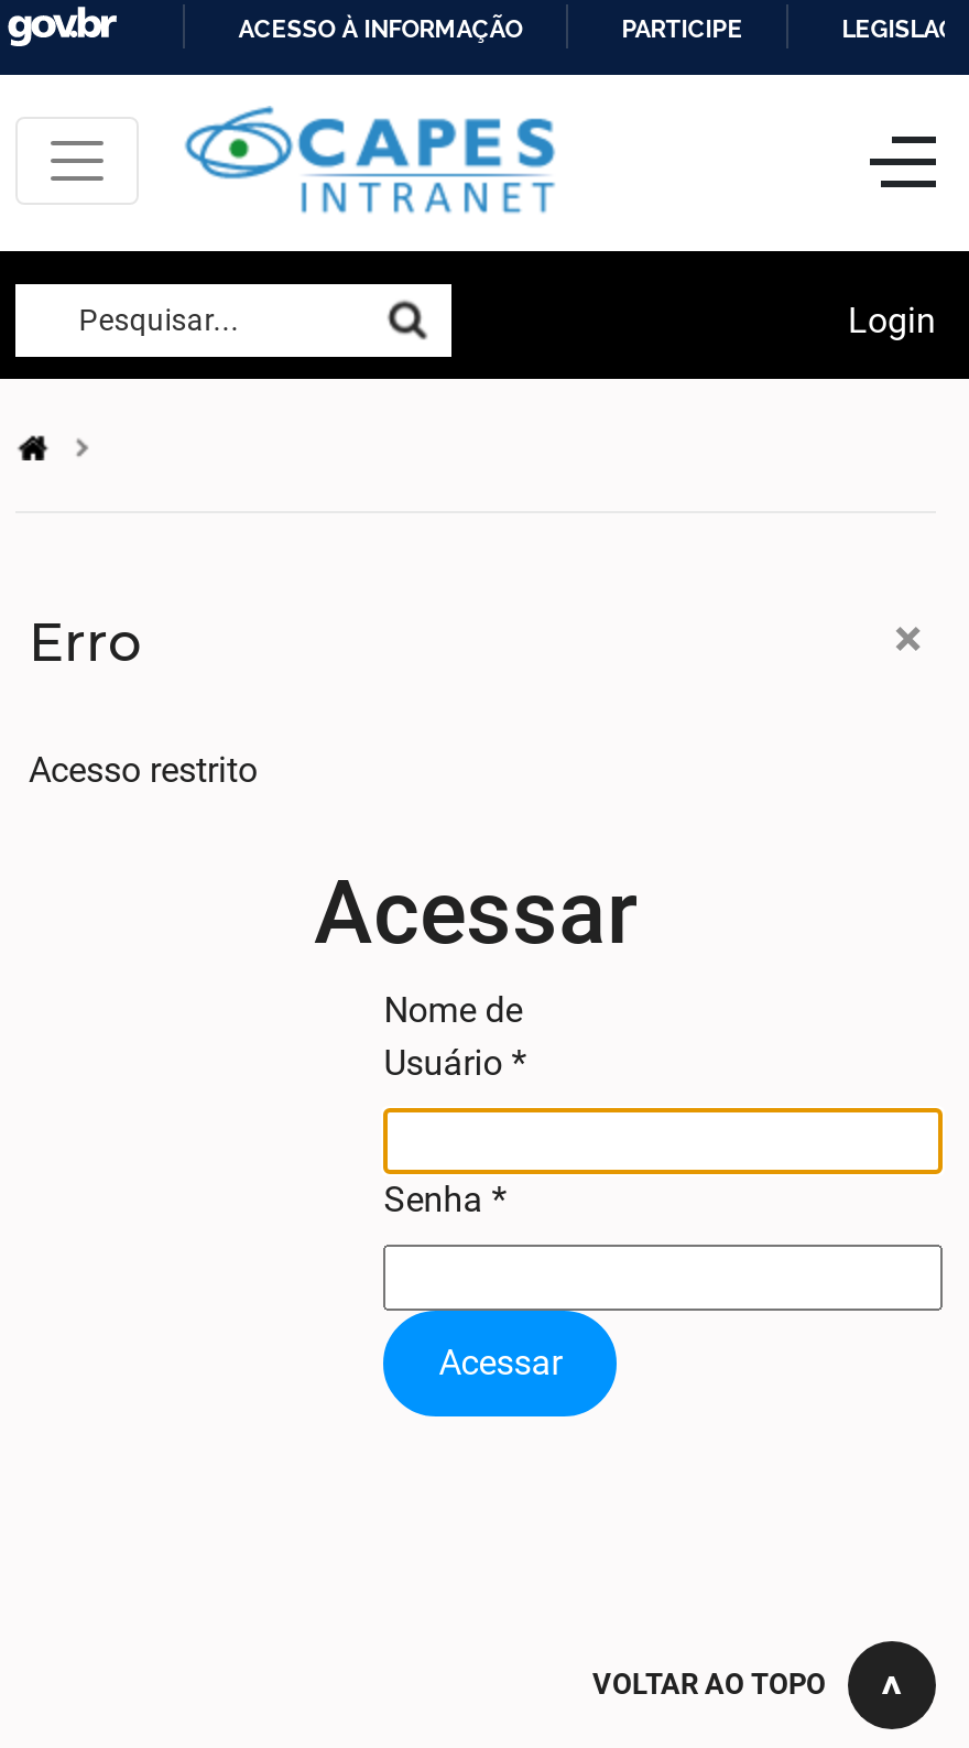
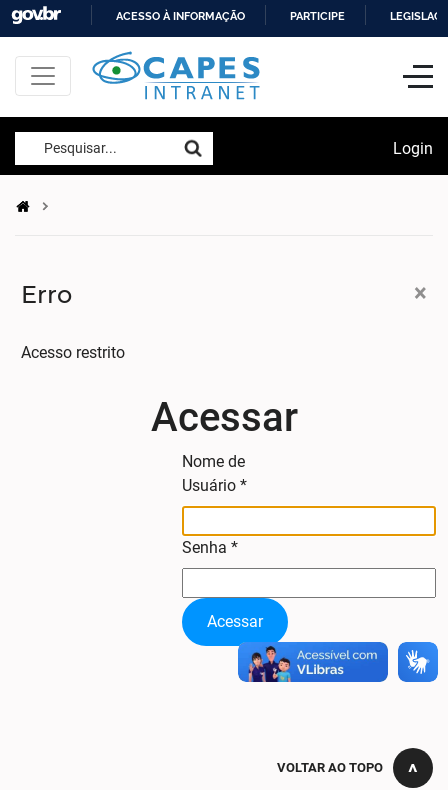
+ [image]

+ [image]
